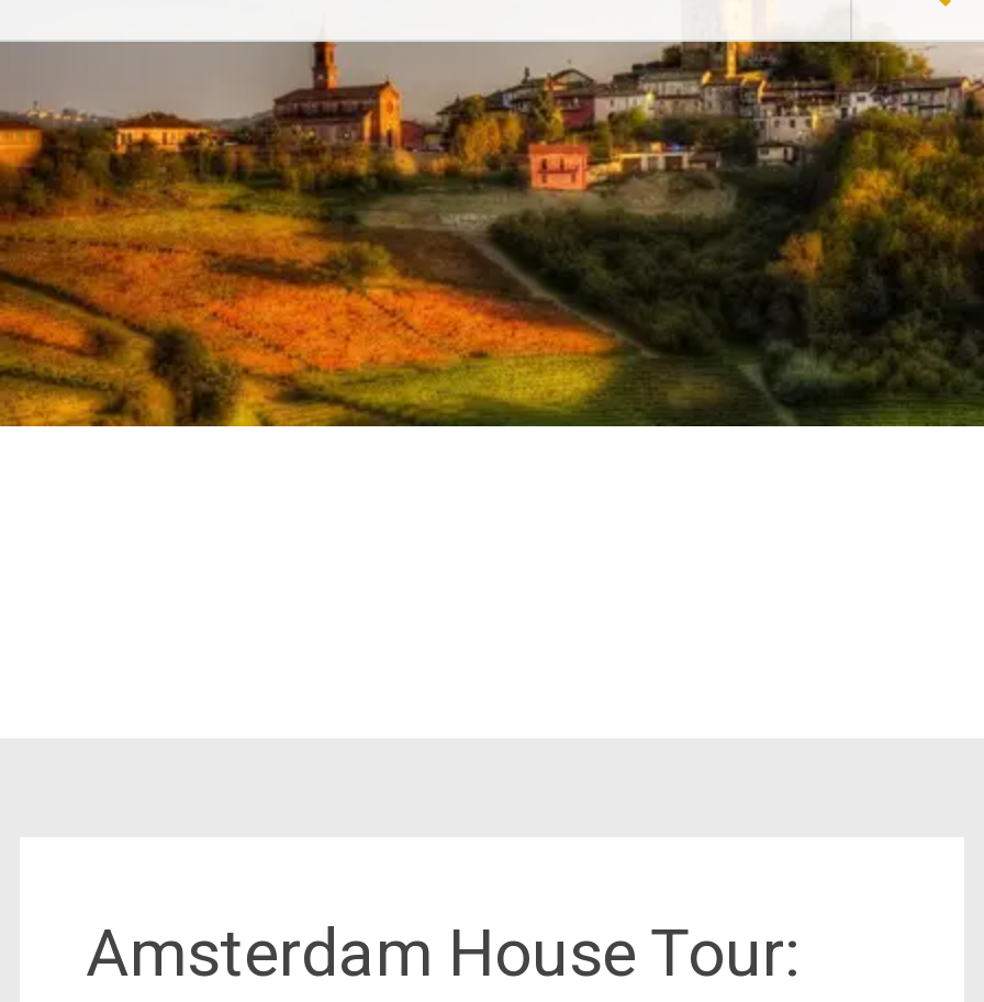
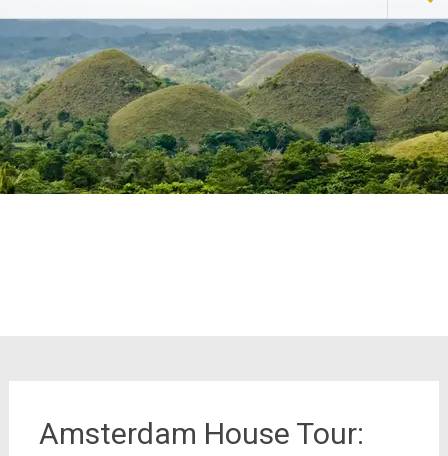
- [image]
+ [image]
